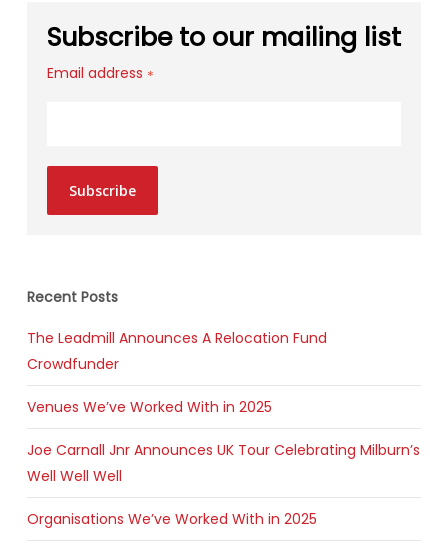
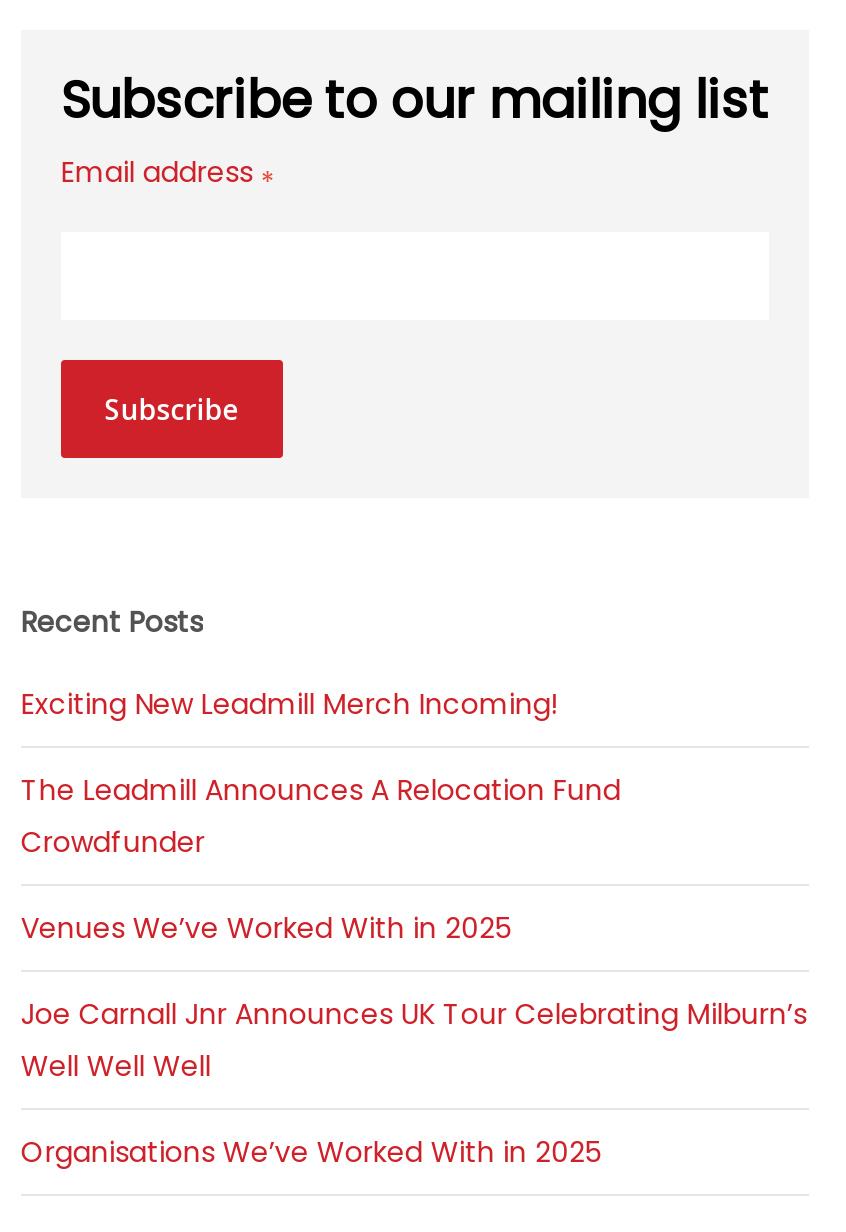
+ Exciting New Leadmill Merch Incoming!
